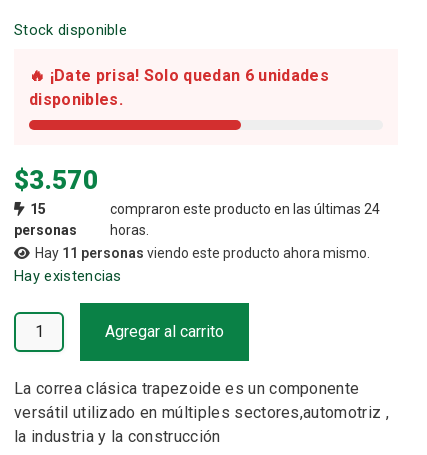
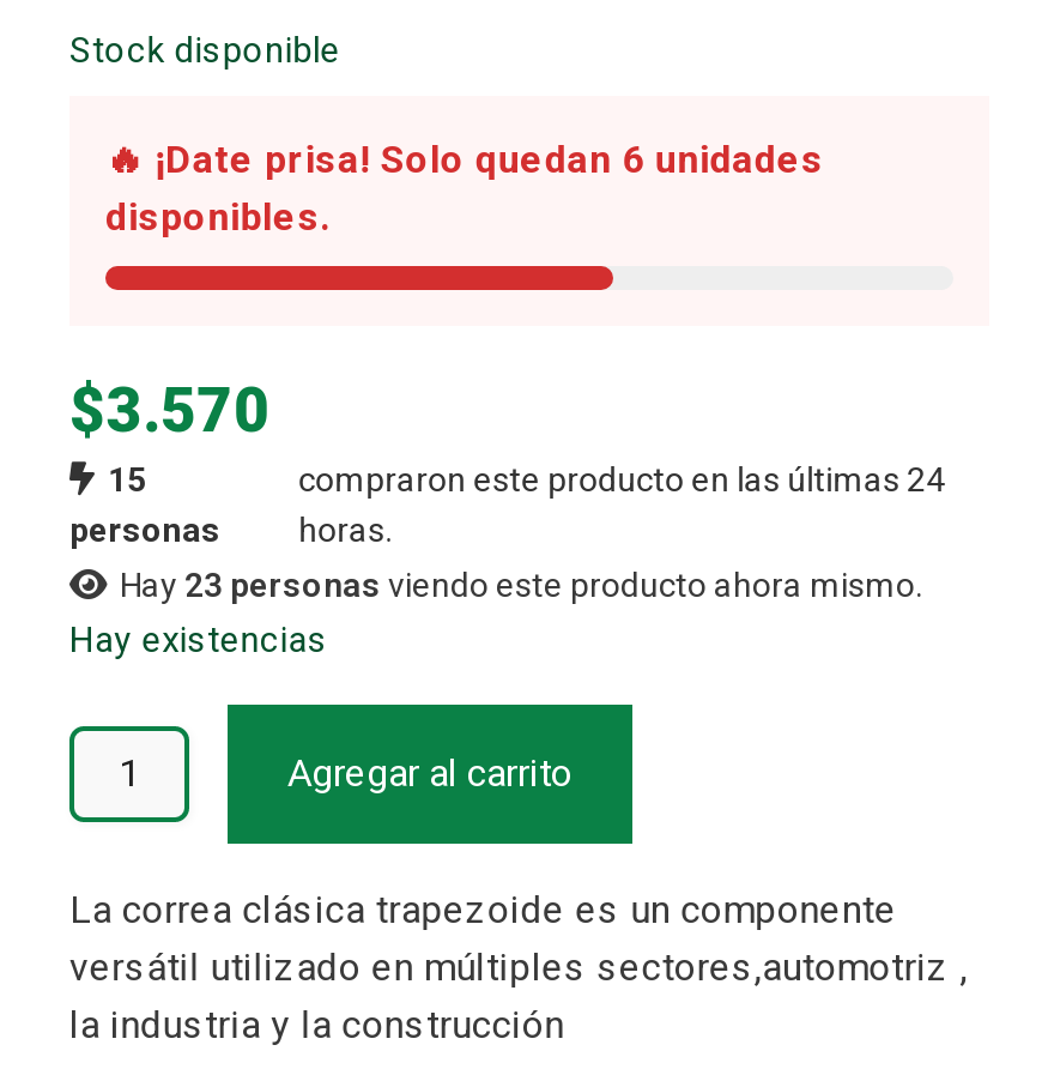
- Hay 11 personas viendo este producto ahora mismo.
+ Hay 23 personas viendo este producto ahora mismo.
